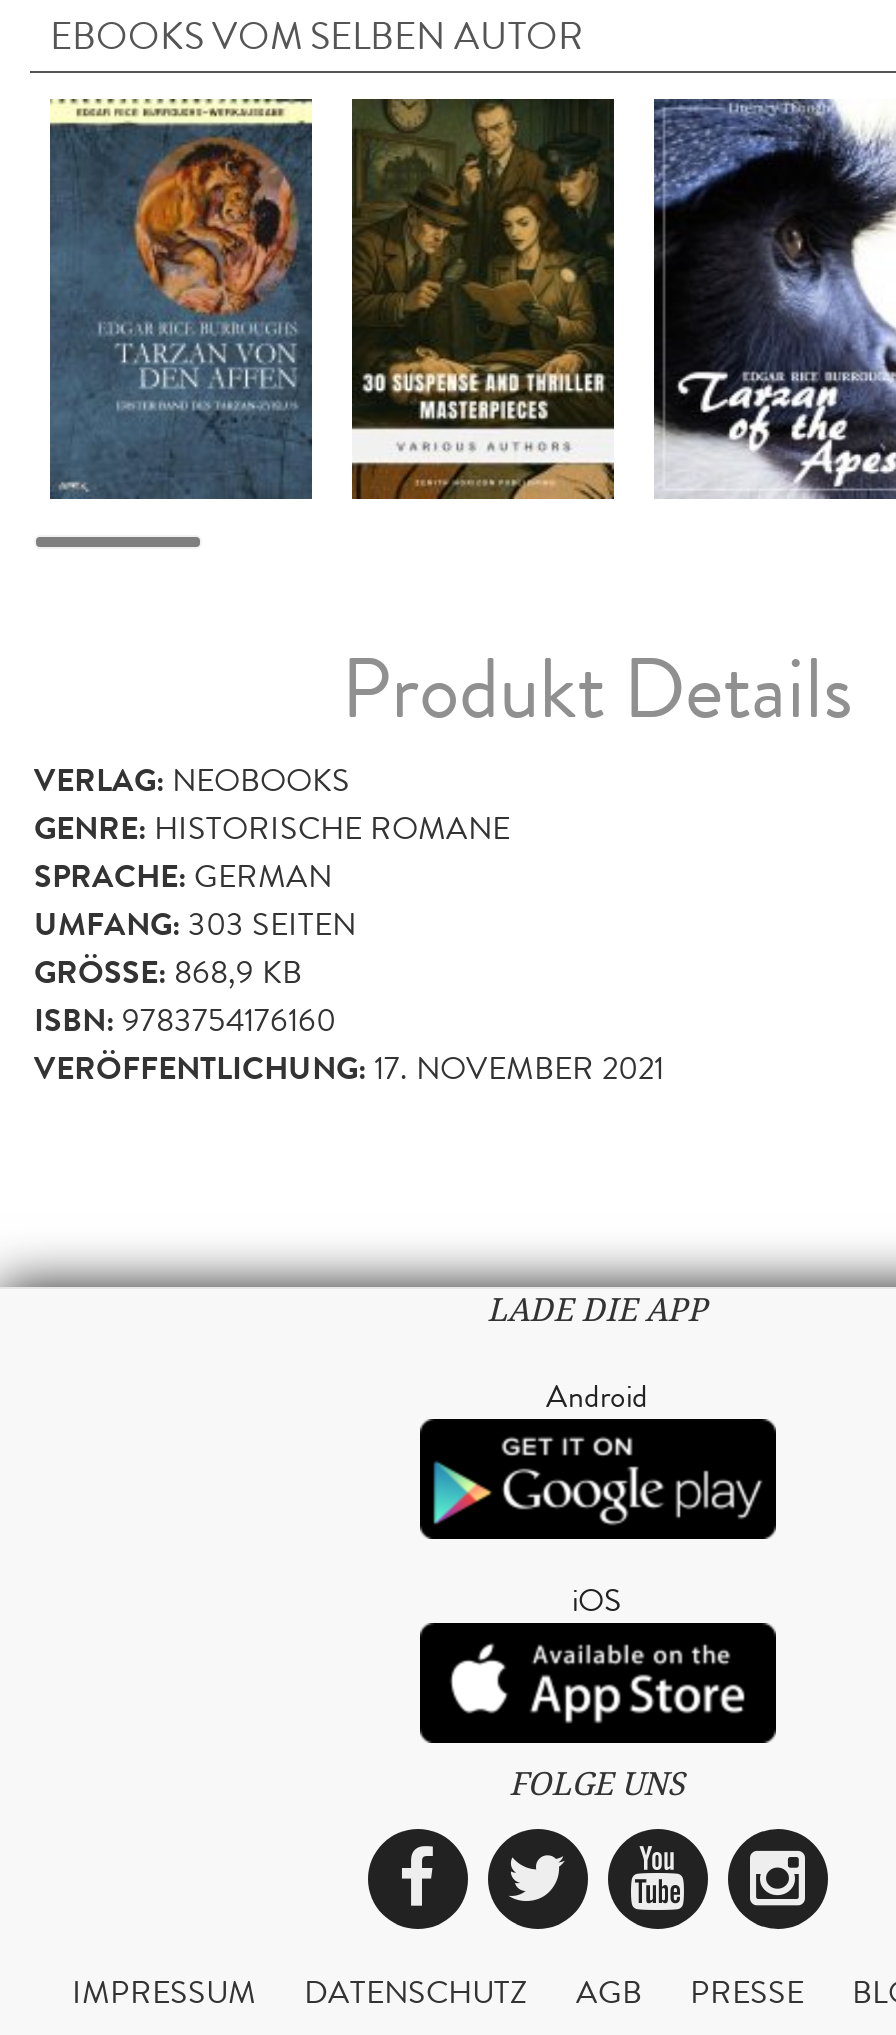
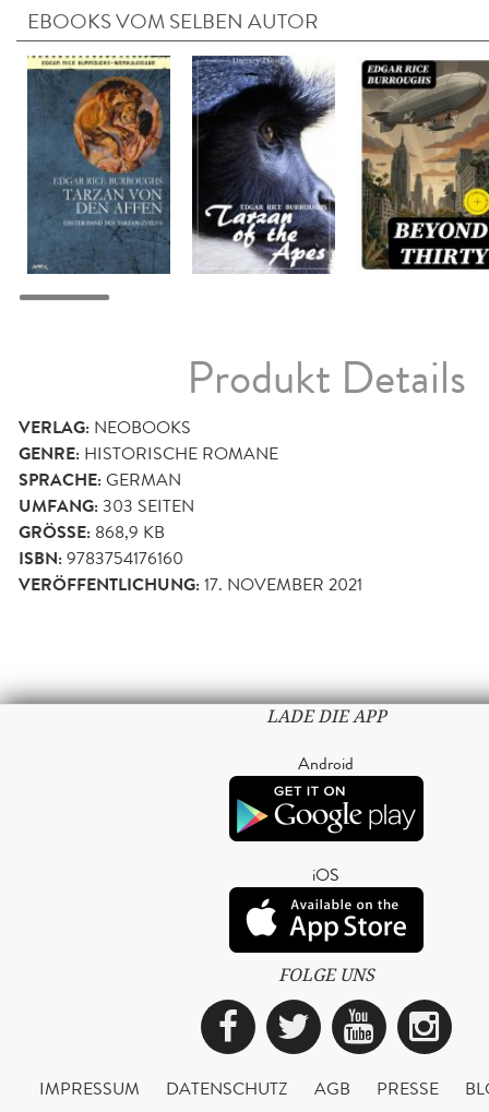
- [image]
+ [image]

- [image]
+ [image]
